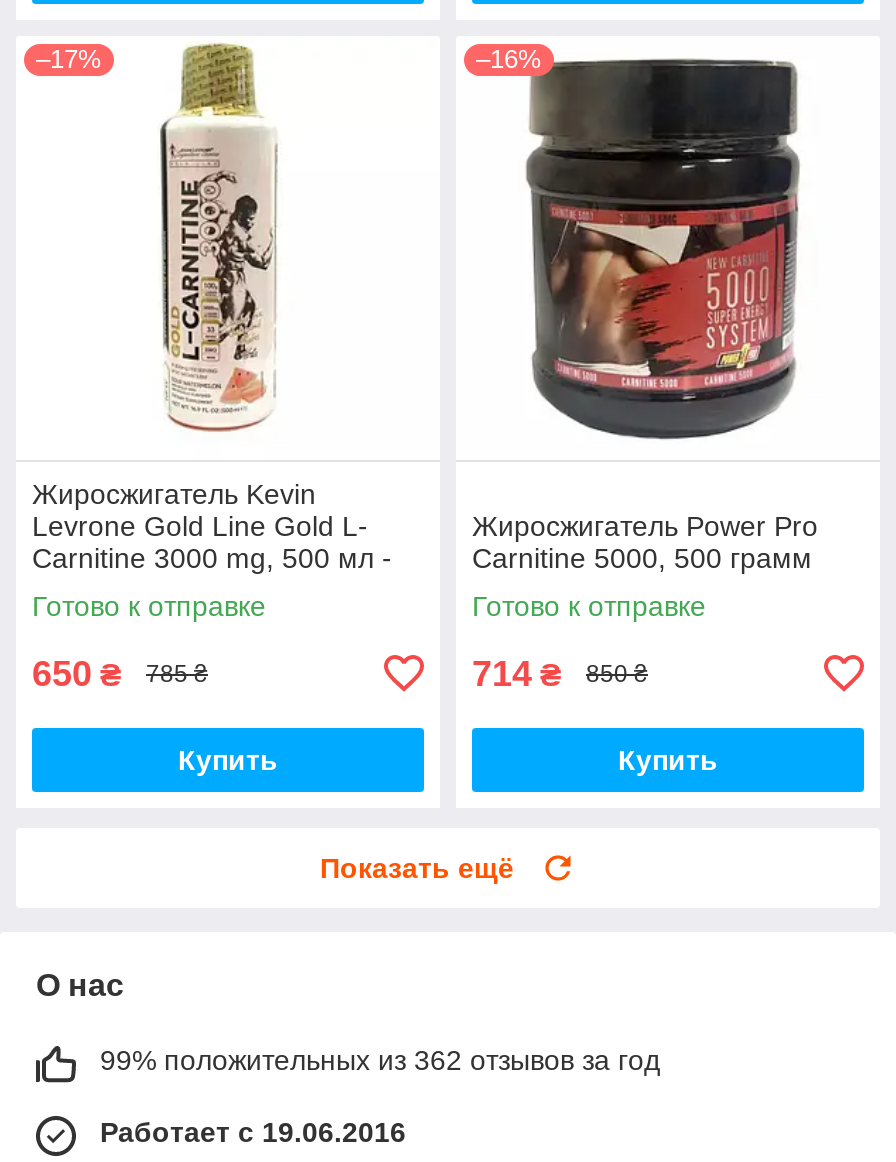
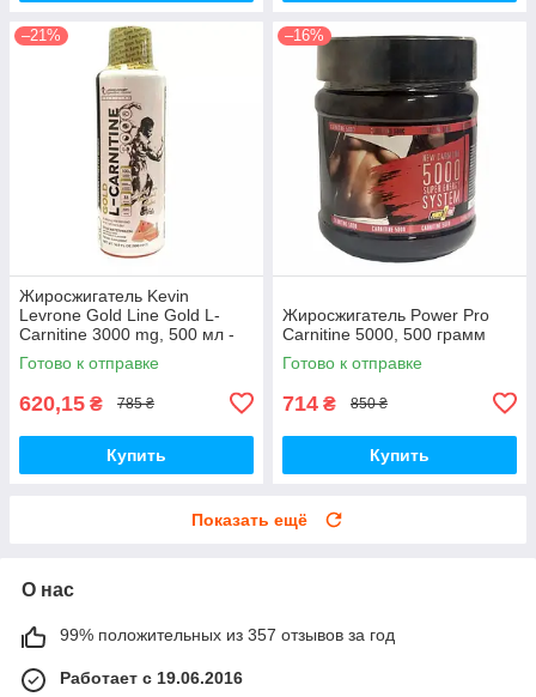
- –17%
+ –21%

- 650 ₴
+ 620,15 ₴

- 99% положительных из 362 отзывов за год
+ 99% положительных из 357 отзывов за год
